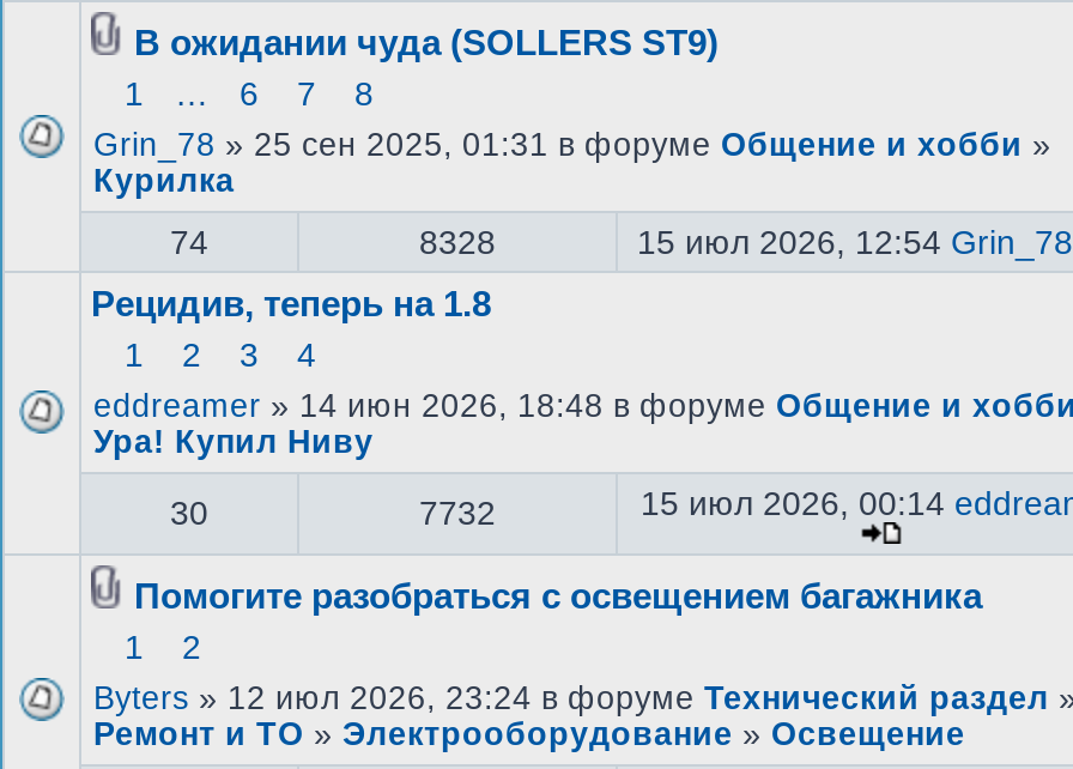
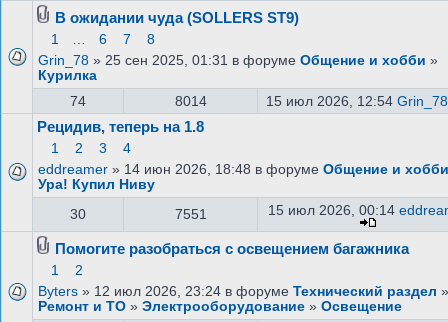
- 8328
+ 8014

- 7732
+ 7551
